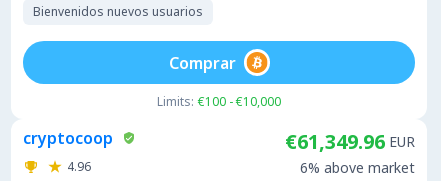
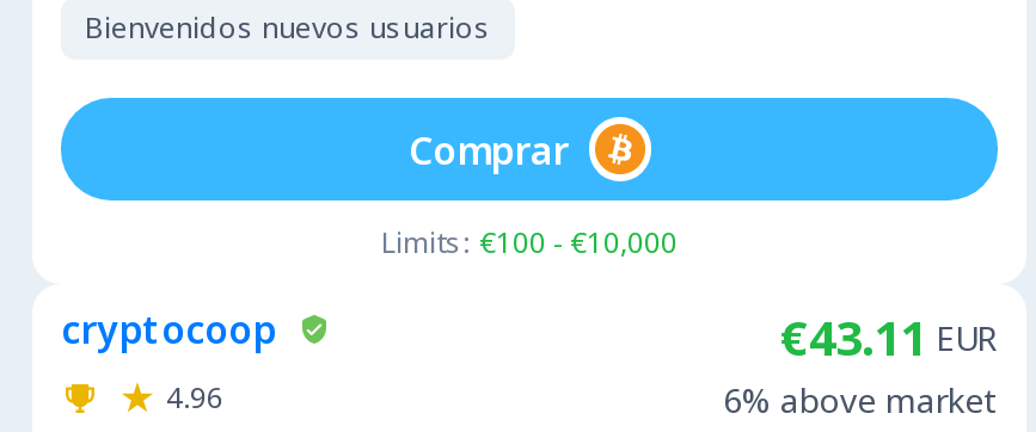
- €61,349.96 EUR
+ €43.11 EUR
